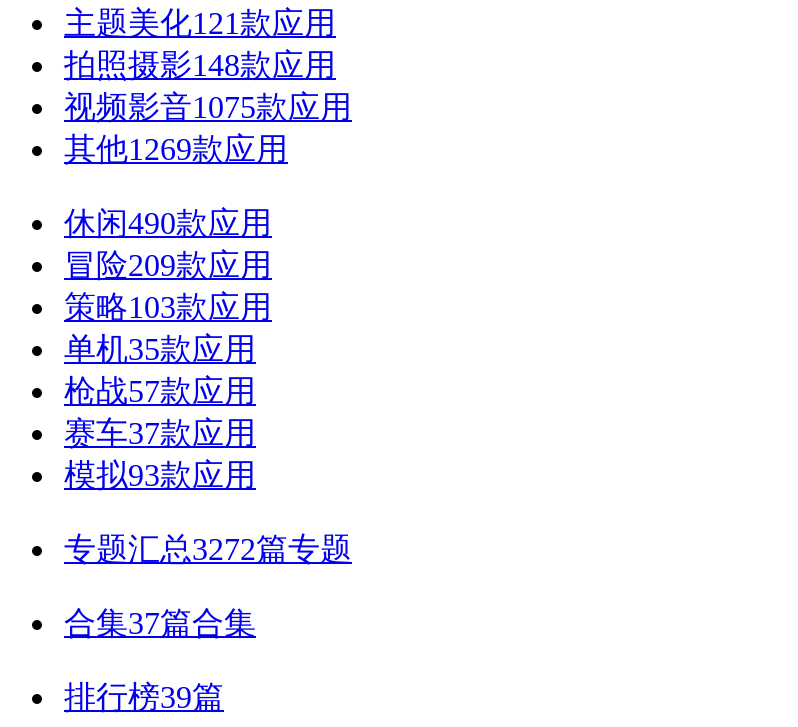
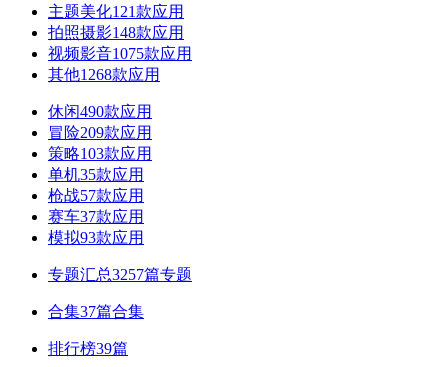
- 其他1269款应用
+ 其他1268款应用

- 专题汇总3272篇专题
+ 专题汇总3257篇专题
